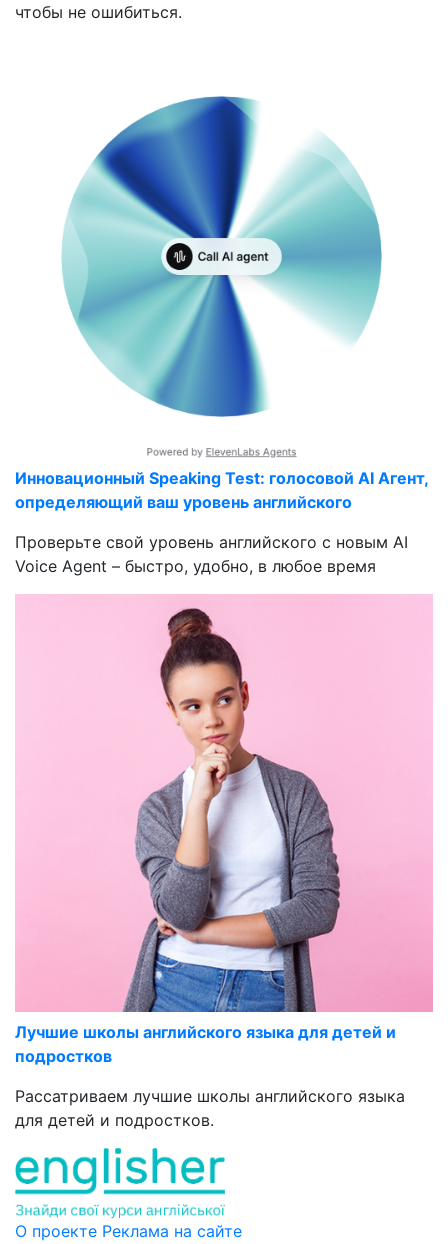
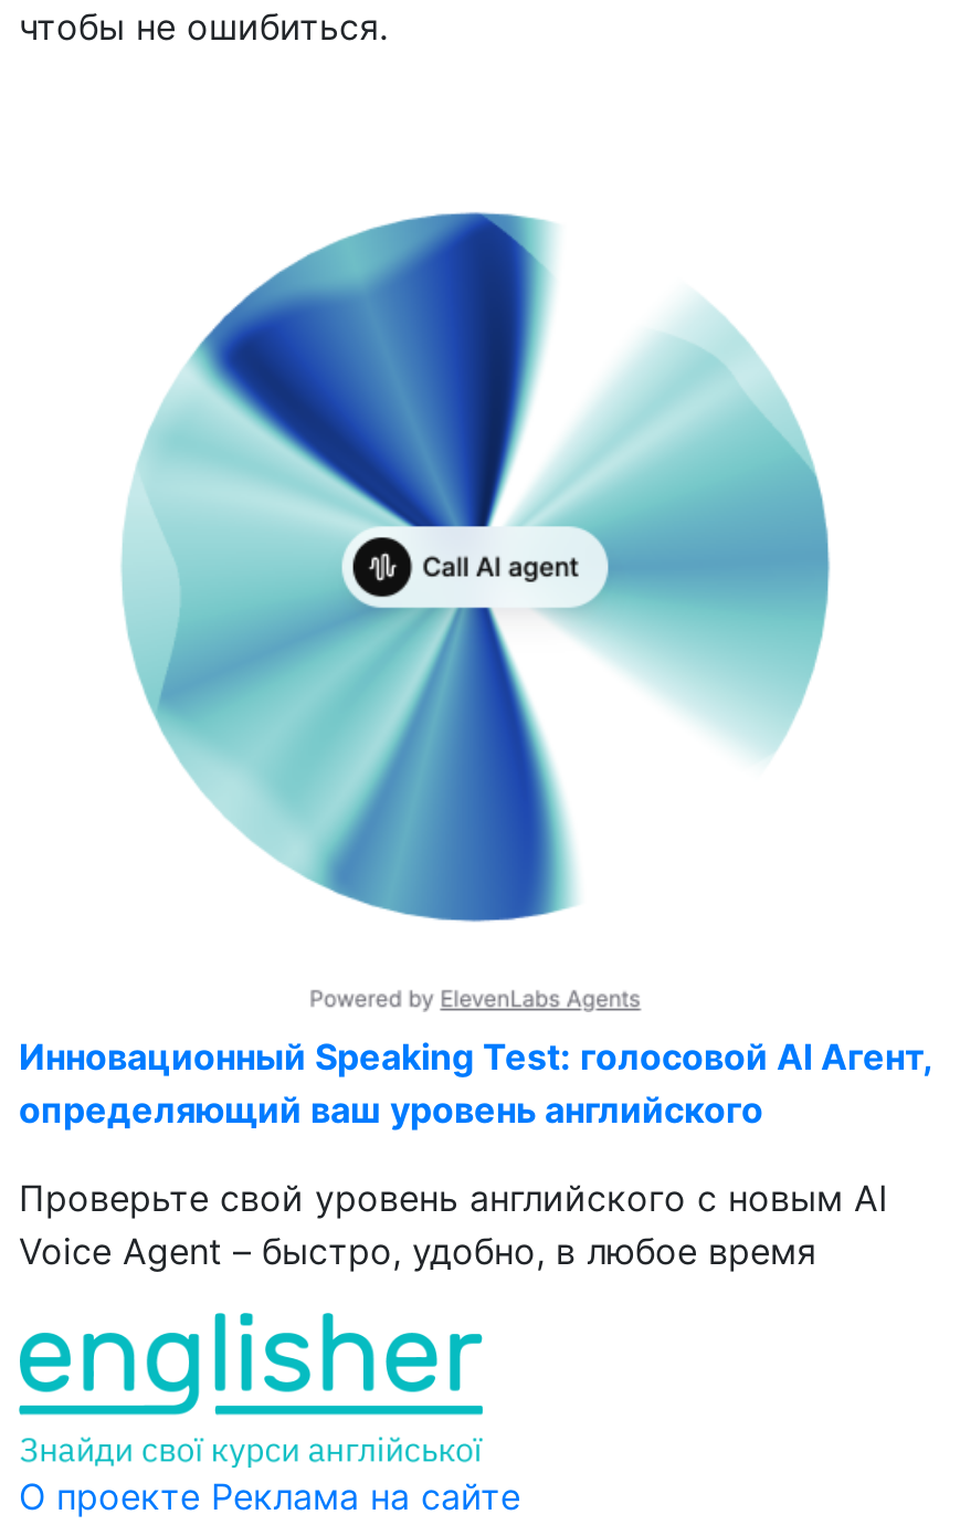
- [image]
- Лучшие школы английского языка для детей и
- подростков
- Рассатриваем лучшие школы английского языка
- для детей и подростков.
